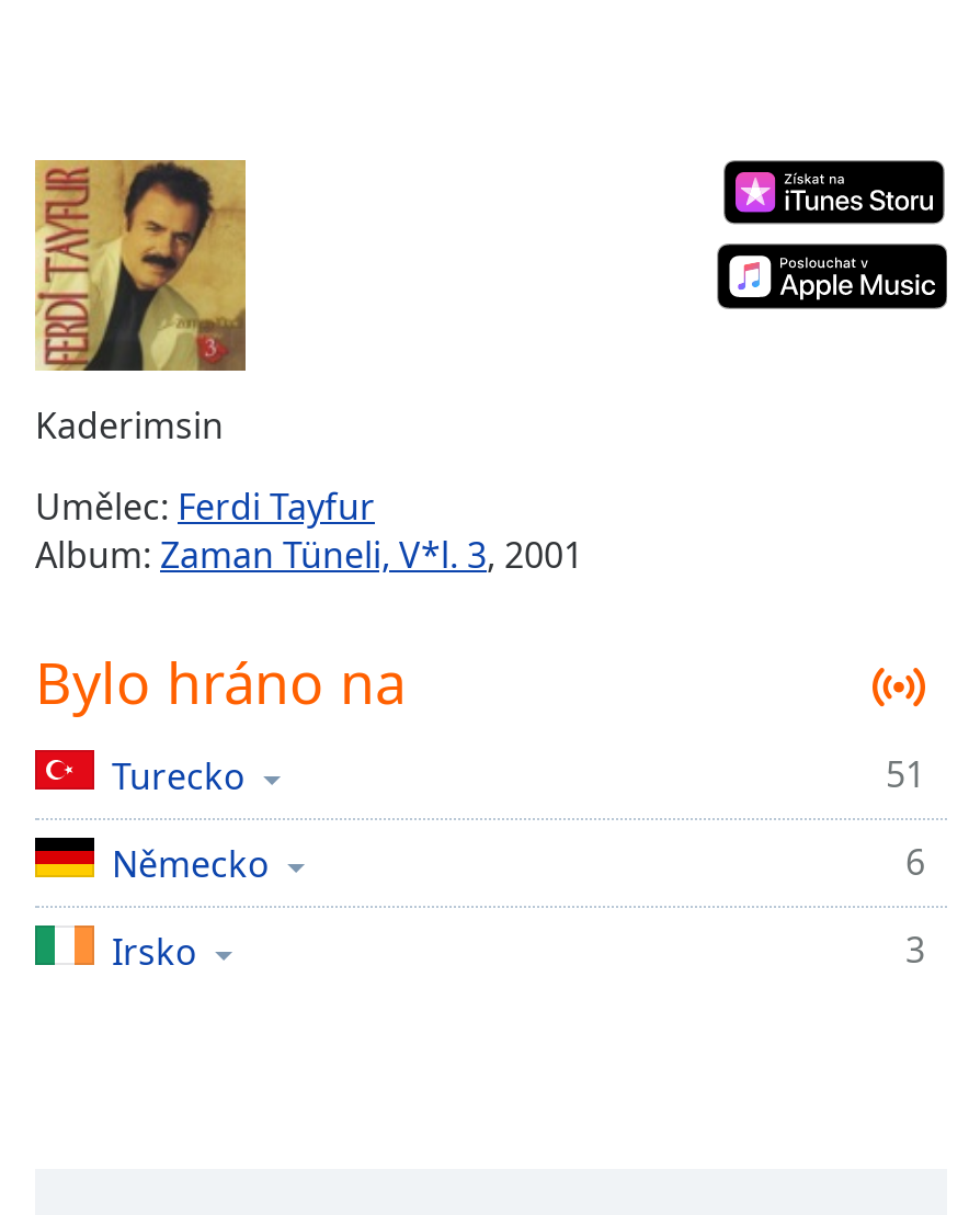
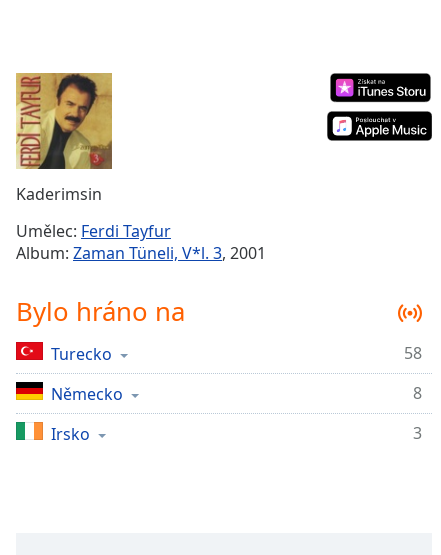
- 51
+ 58

- 6
+ 8
